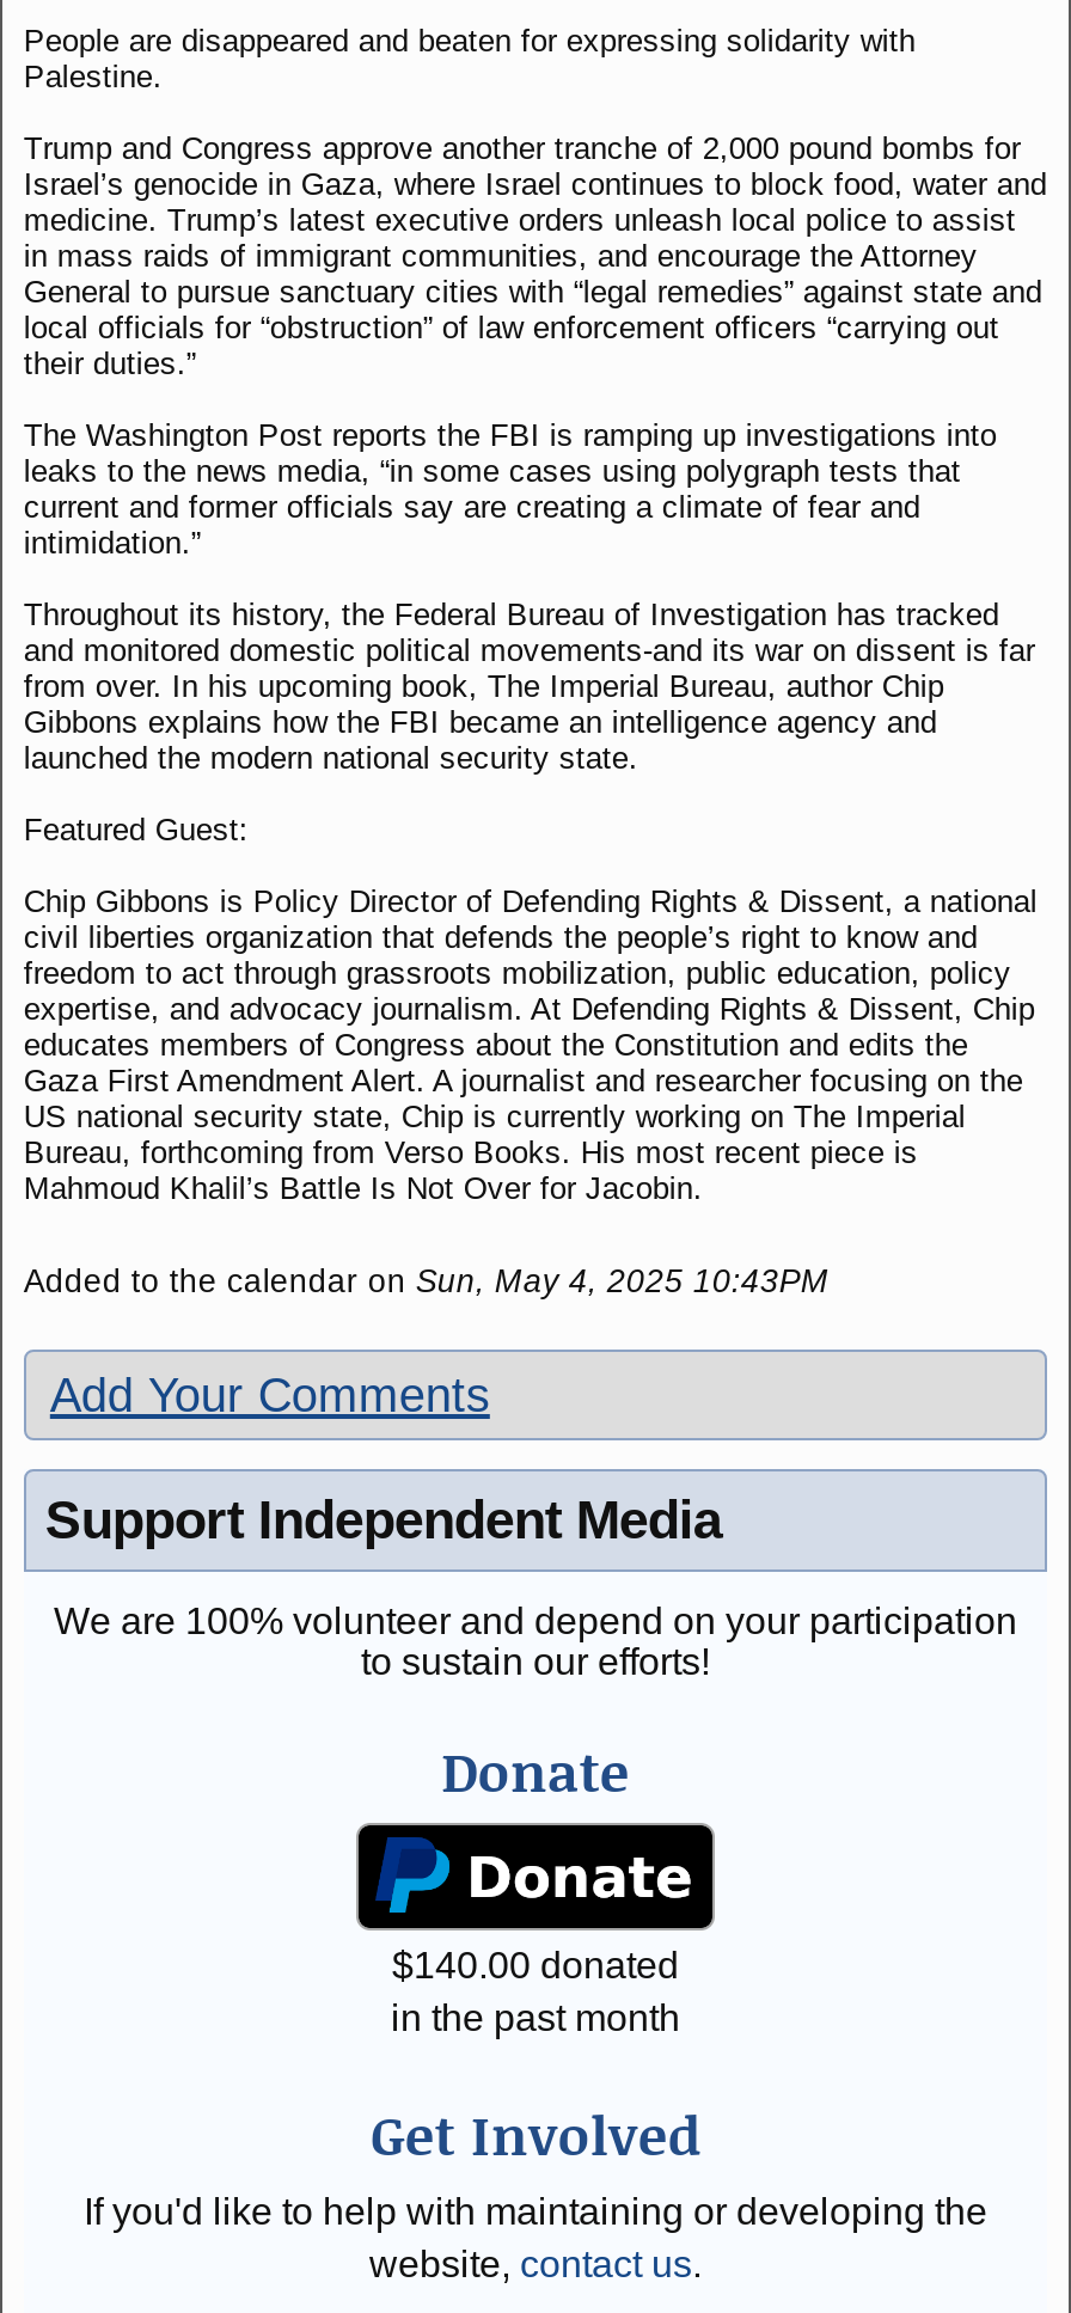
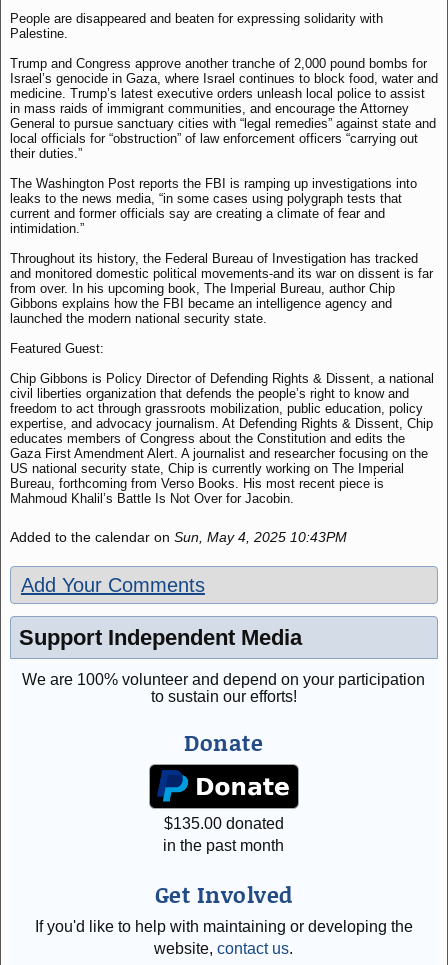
- $140.00 donated
+ $135.00 donated
